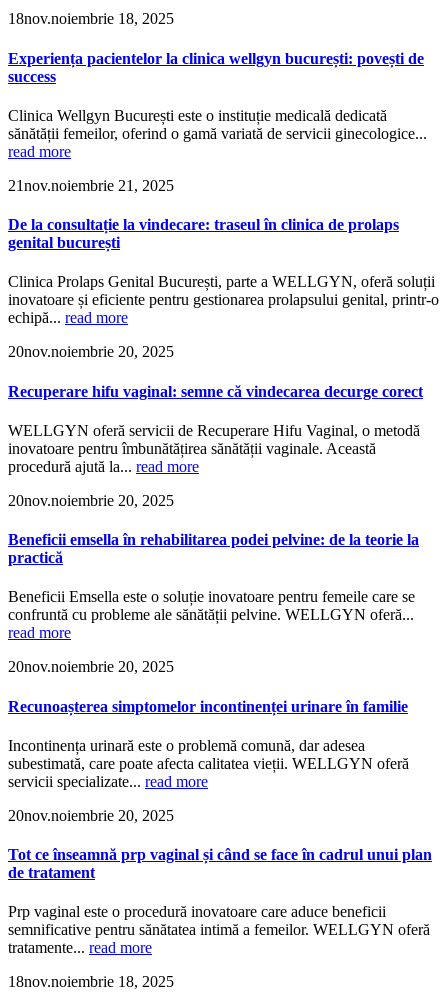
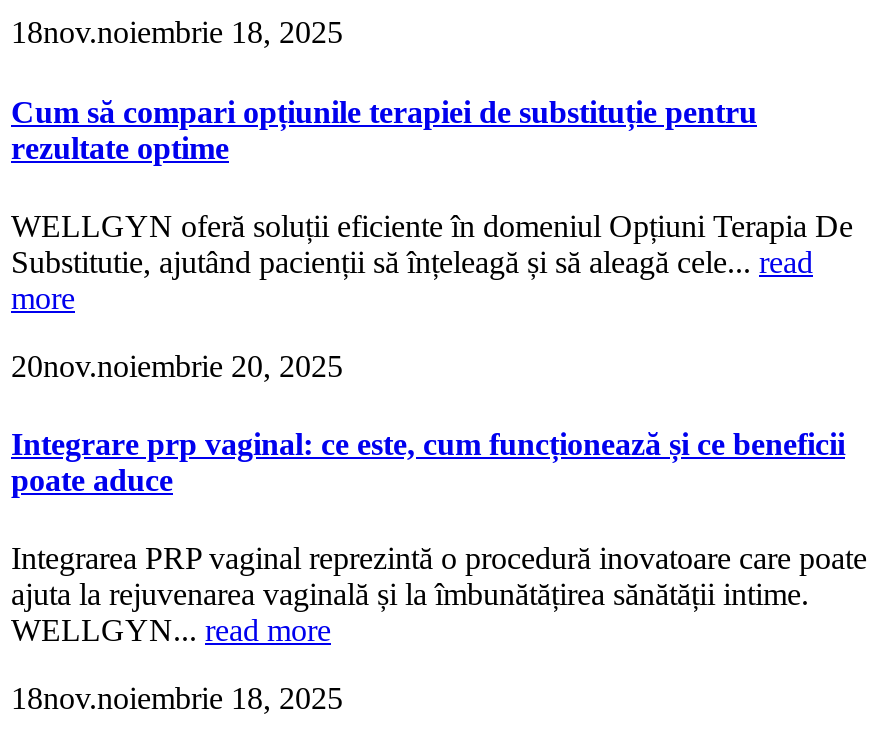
- Experiența pacientelor la clinica wellgyn bucurești: povești de
- success
- Clinica Wellgyn București este o instituție medicală dedicată
- sănătății femeilor, oferind o gamă variată de servicii ginecologice...
- read more
- 21 nov.noiembrie 21, 2025
- De la consultație la vindecare: traseul în clinica de prolaps
- genital bucurești
- Clinica Prolaps Genital București, parte a WELLGYN, oferă soluții
- inovatoare și eficiente pentru gestionarea prolapsului genital, printr-o
- echipă... read more
+ Cum să compari opțiunile terapiei de substituție pentru
+ rezultate optime
+ WELLGYN oferă soluții eficiente în domeniul Opțiuni Terapia De
+ Substitutie, ajutând pacienții să înțeleagă și să aleagă cele... read
+ more

- Recuperare hifu vaginal: semne că vindecarea decurge corect
- WELLGYN oferă servicii de Recuperare Hifu Vaginal, o metodă
- inovatoare pentru îmbunătățirea sănătății vaginale. Această
- procedură ajută la... read more
- 20nov.noiembrie 20, 2025
- Beneficii emsella în rehabilitarea podei pelvine: de la teorie la
- practică
- Beneficii Emsella este o soluție inovatoare pentru femeile care se
- confruntă cu probleme ale sănătății pelvine. WELLGYN oferă...
- read more
- 20nov.noiembrie 20, 2025
- Recunoașterea simptomelor incontinenței urinare în familie
- Incontinența urinară este o problemă comună, dar adesea
- subestimată, care poate afecta calitatea vieții. WELLGYN oferă
- servicii specializate... read more
- 20nov.noiembrie 20, 2025
- Tot ce înseamnă prp vaginal și când se face în cadrul unui plan
- de tratament
- Prp vaginal este o procedură inovatoare care aduce beneficii
- semnificative pentru sănătatea intimă a femeilor. WELLGYN oferă
- tratamente... read more
+ Integrare prp vaginal: ce este, cum funcționează și ce beneficii
+ poate aduce
+ Integrarea PRP vaginal reprezintă o procedură inovatoare care poate
+ ajuta la rejuvenarea vaginală și la îmbunătățirea sănătății intime.
+ WELLGYN... read more
